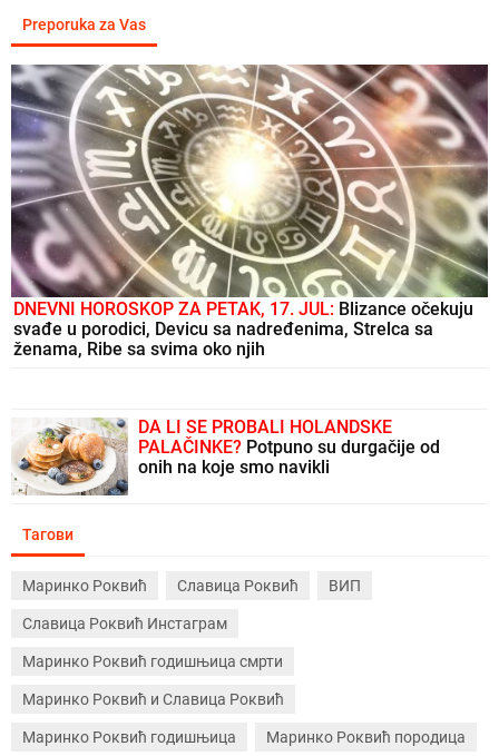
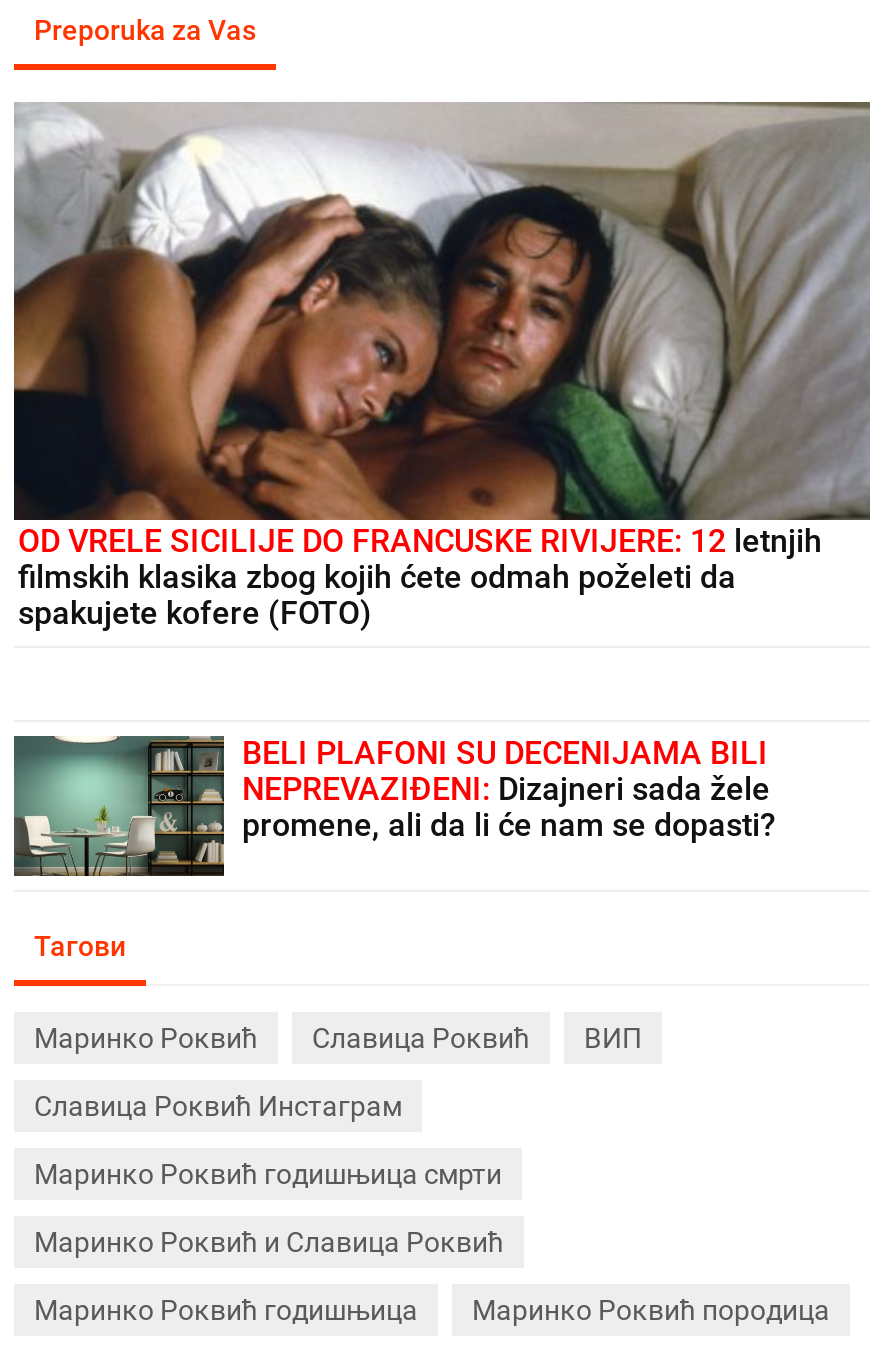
- [image]
- DNEVNI HOROSKOP ZA PETAK, 17. JUL: Blizance očekuju
- svađe u porodici, Devicu sa nadređenima, Strelca sa
- ženama, Ribe sa svima oko njih
+ [image]
+ OD VRELE SICILIJE DO FRANCUSKE RIVIJERE: 12 letnjih
+ filmskih klasika zbog kojih ćete odmah poželeti da
+ spakujete kofere (FOTO)

- [image]
- DA LI SE PROBALI HOLANDSKE
- PALAČINKE? Potpuno su durgačije od
- onih na koje smo navikli
+ [image]
+ BELI PLAFONI SU DECENIJAMA BILI
+ NEPREVAZIĐENI: Dizajneri sada žele
+ promene, ali da li će nam se dopasti?
